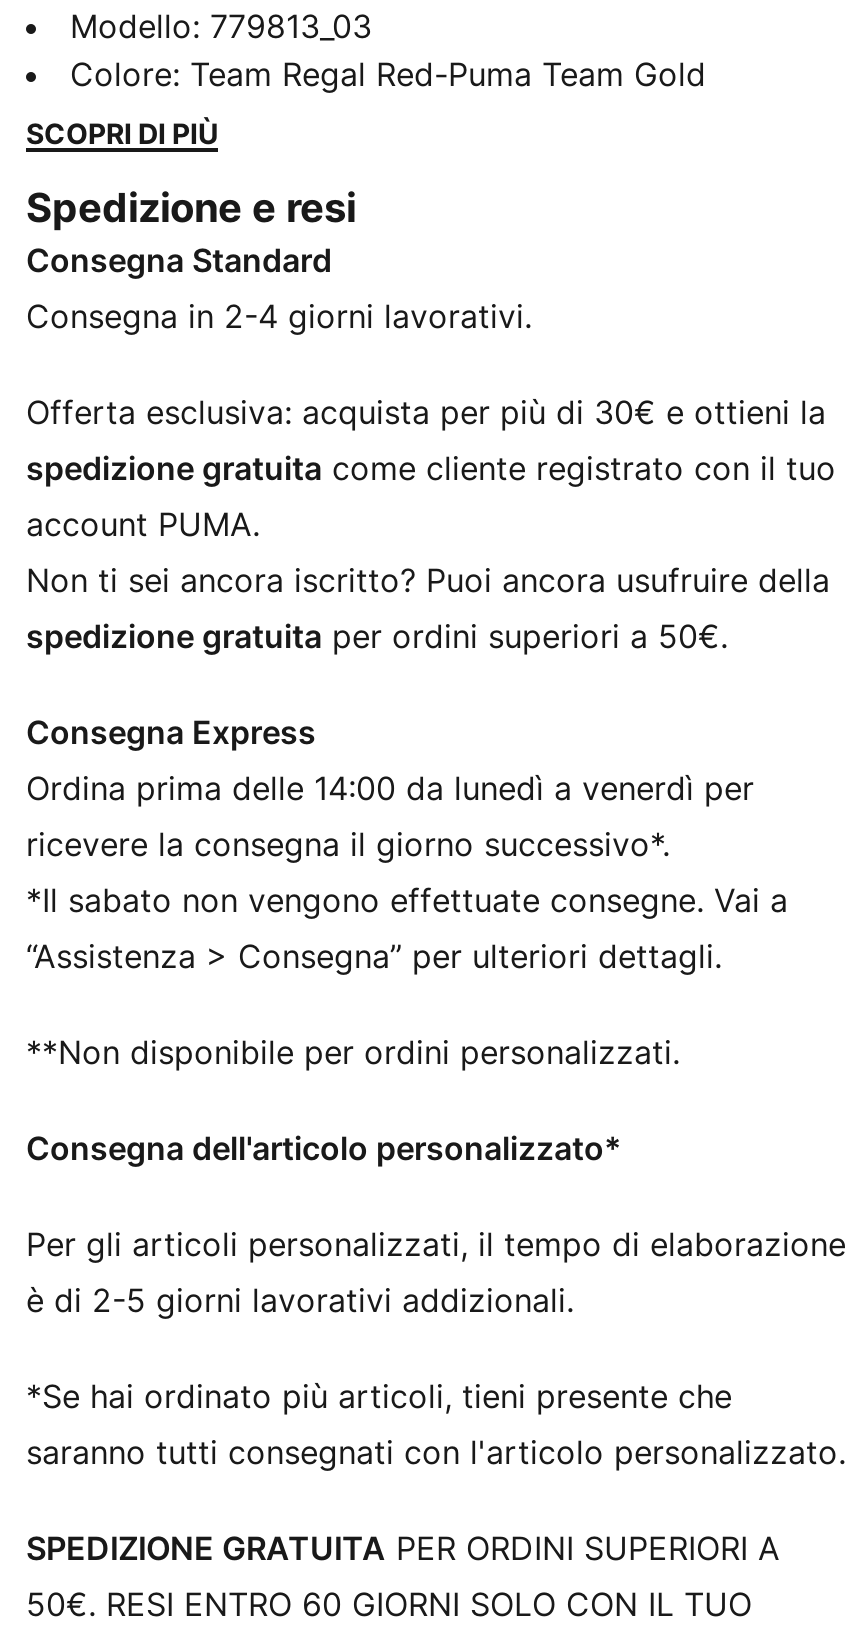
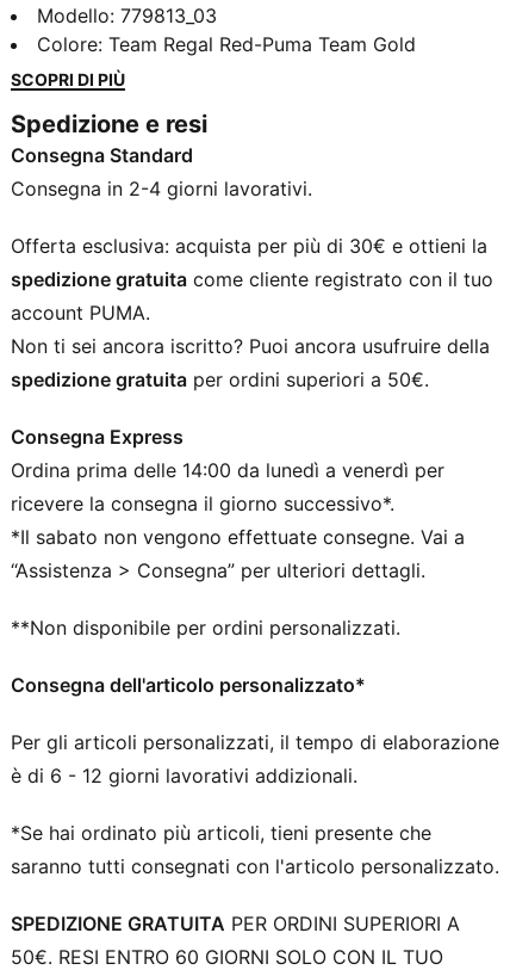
- è di 2-5 giorni lavorativi addizionali.
+ è di 6 - 12 giorni lavorativi addizionali.
